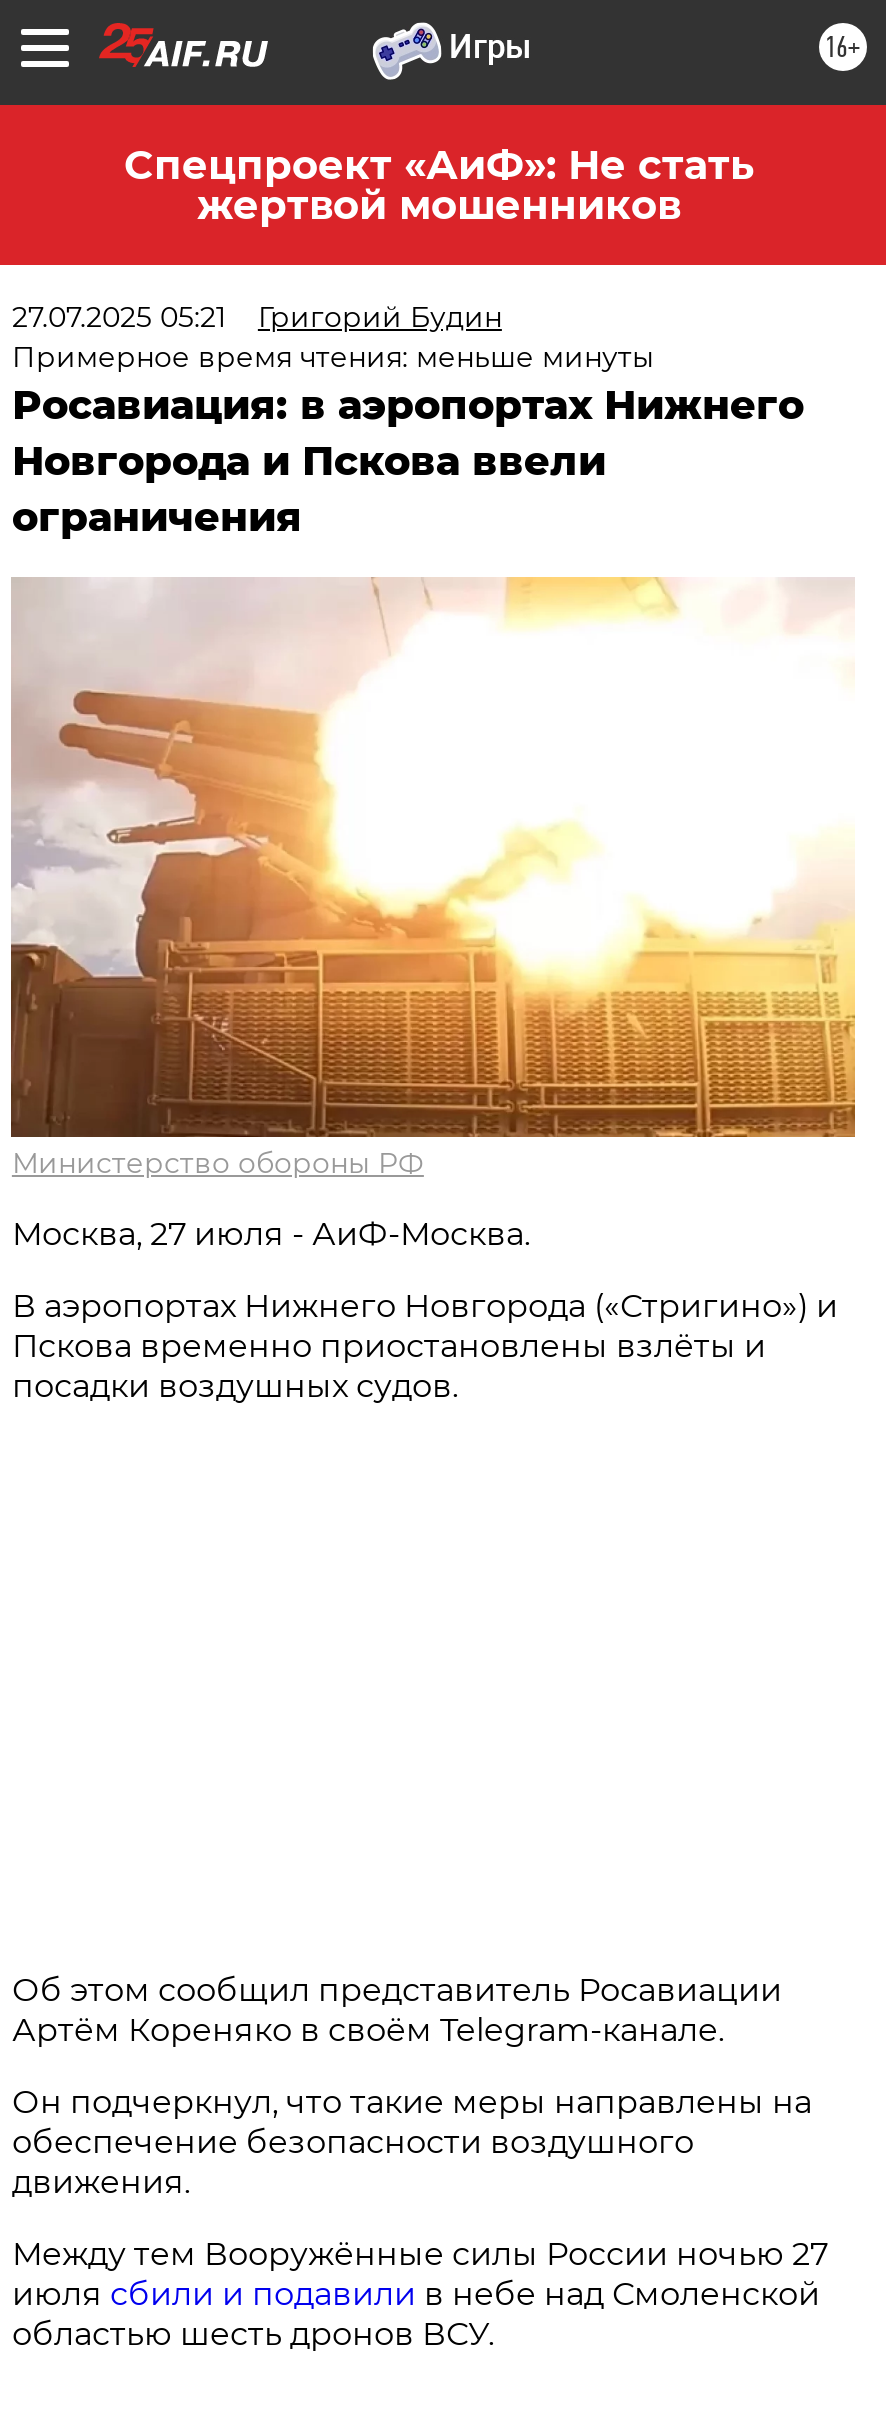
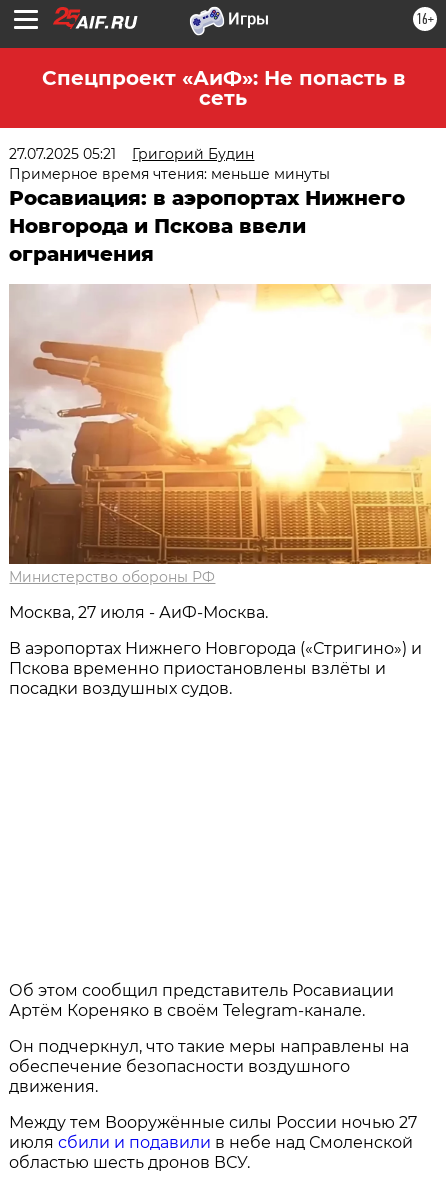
- Спецпроект «АиФ»: Не стать
- жертвой мошенников
+ Спецпроект «АиФ»: Не попасть в
+ сеть
